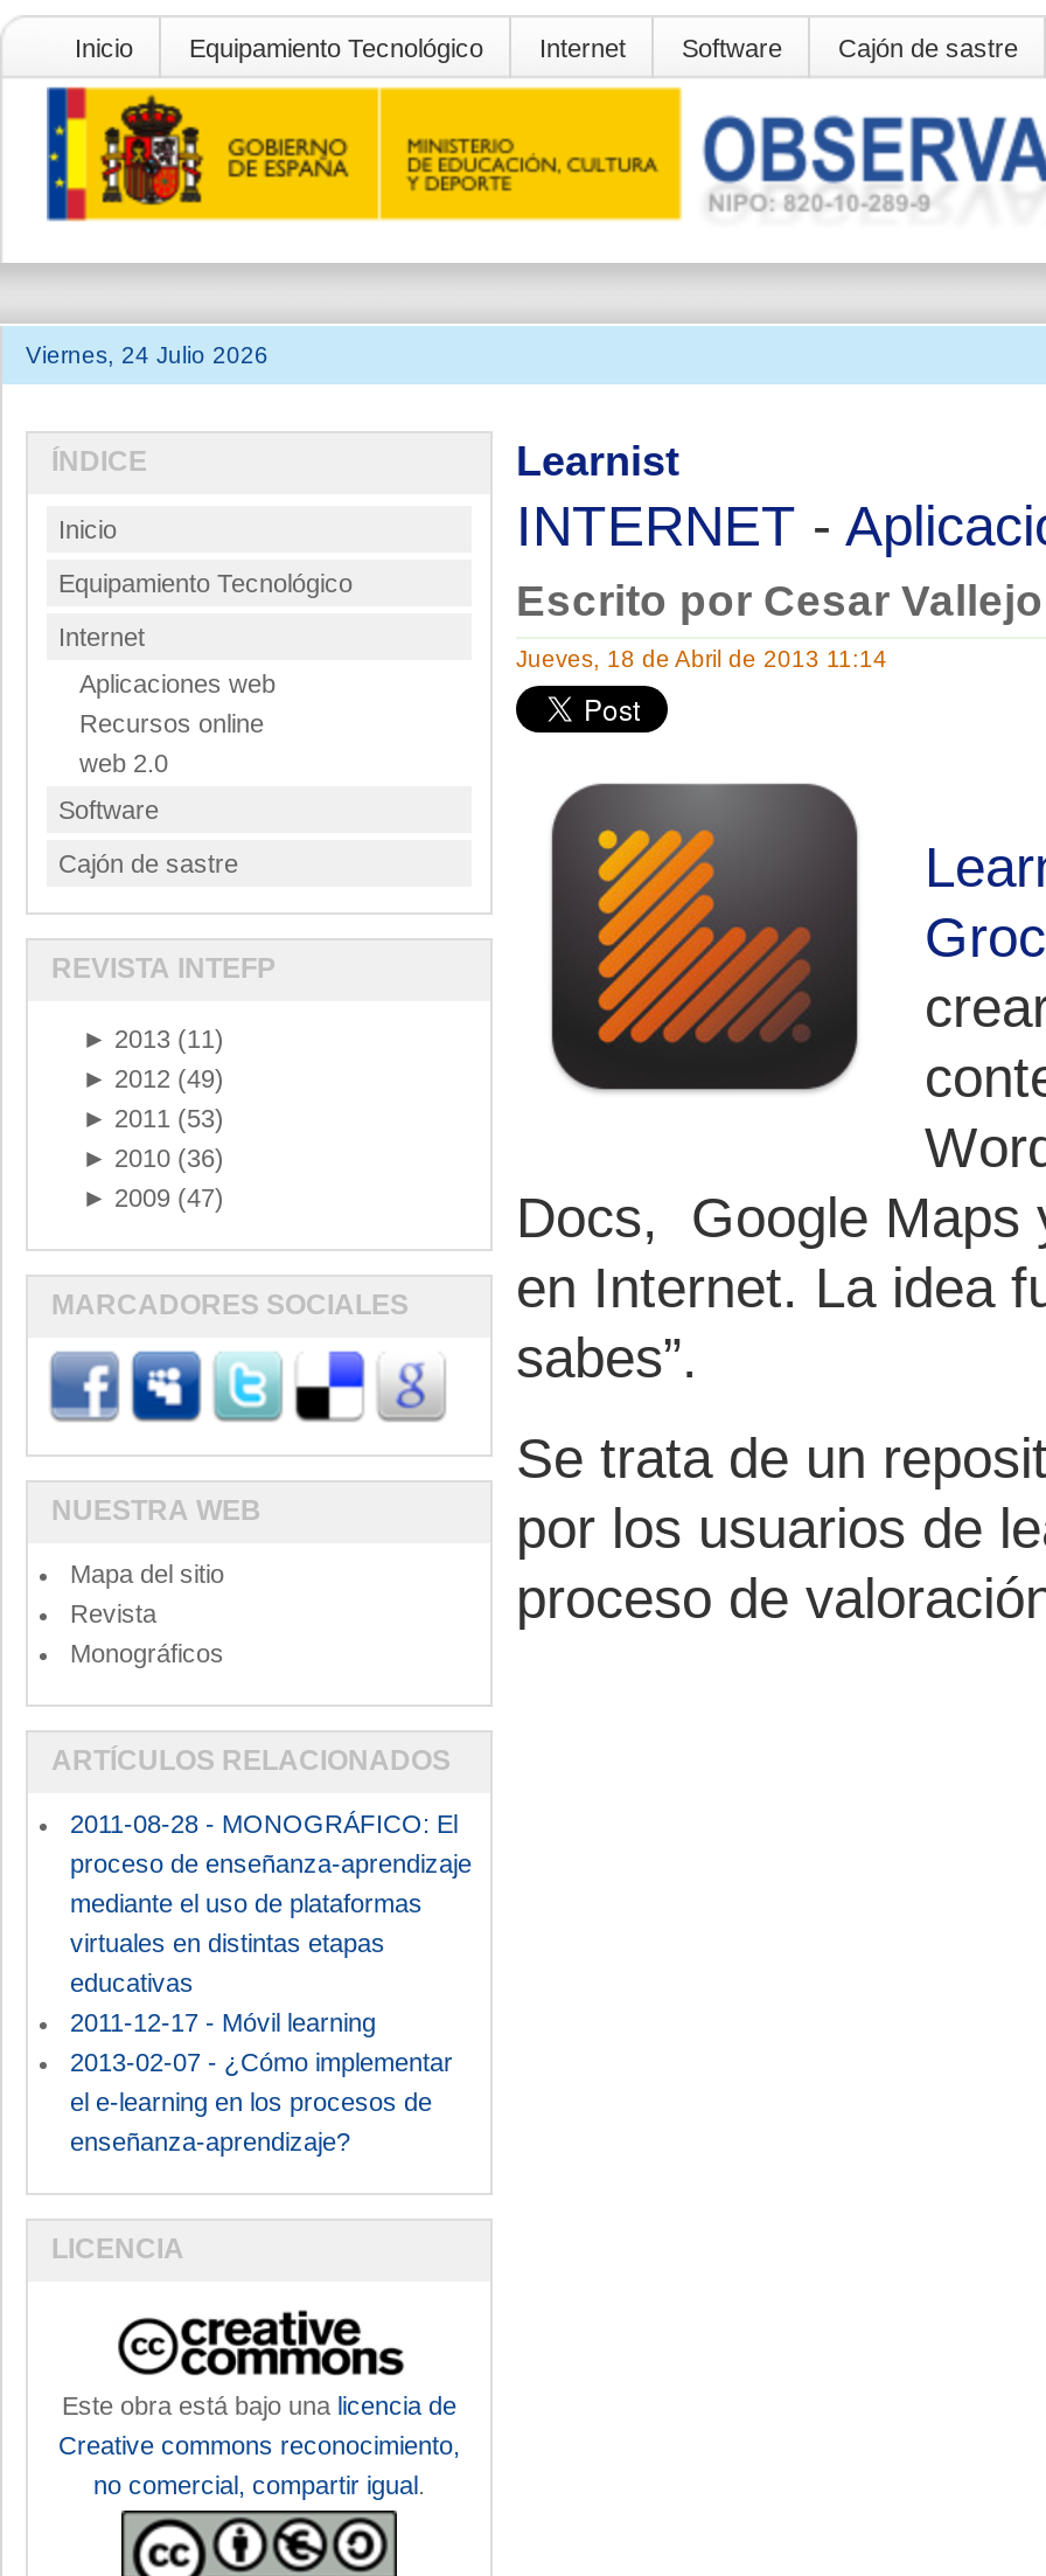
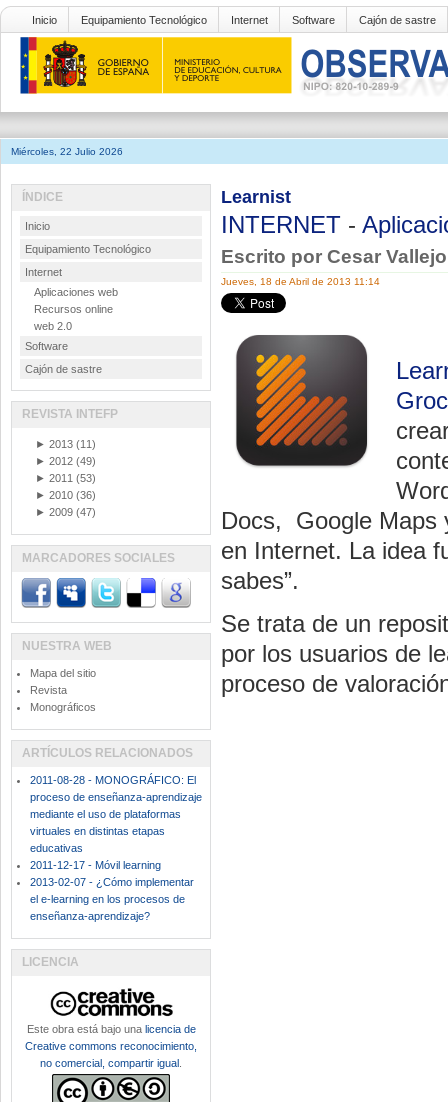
- Viernes, 24 Julio 2026
+ Miércoles, 22 Julio 2026
